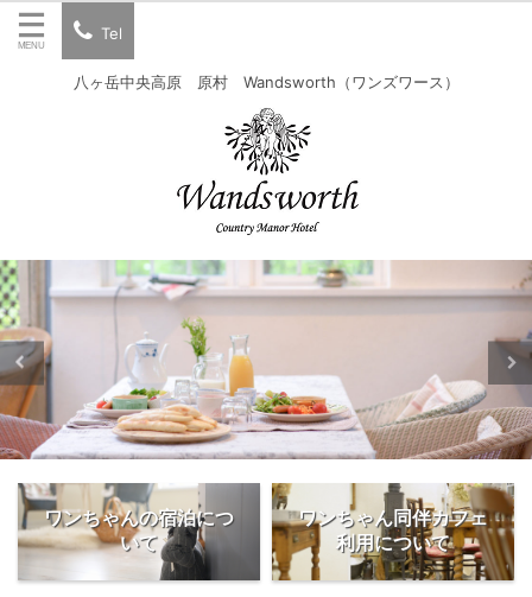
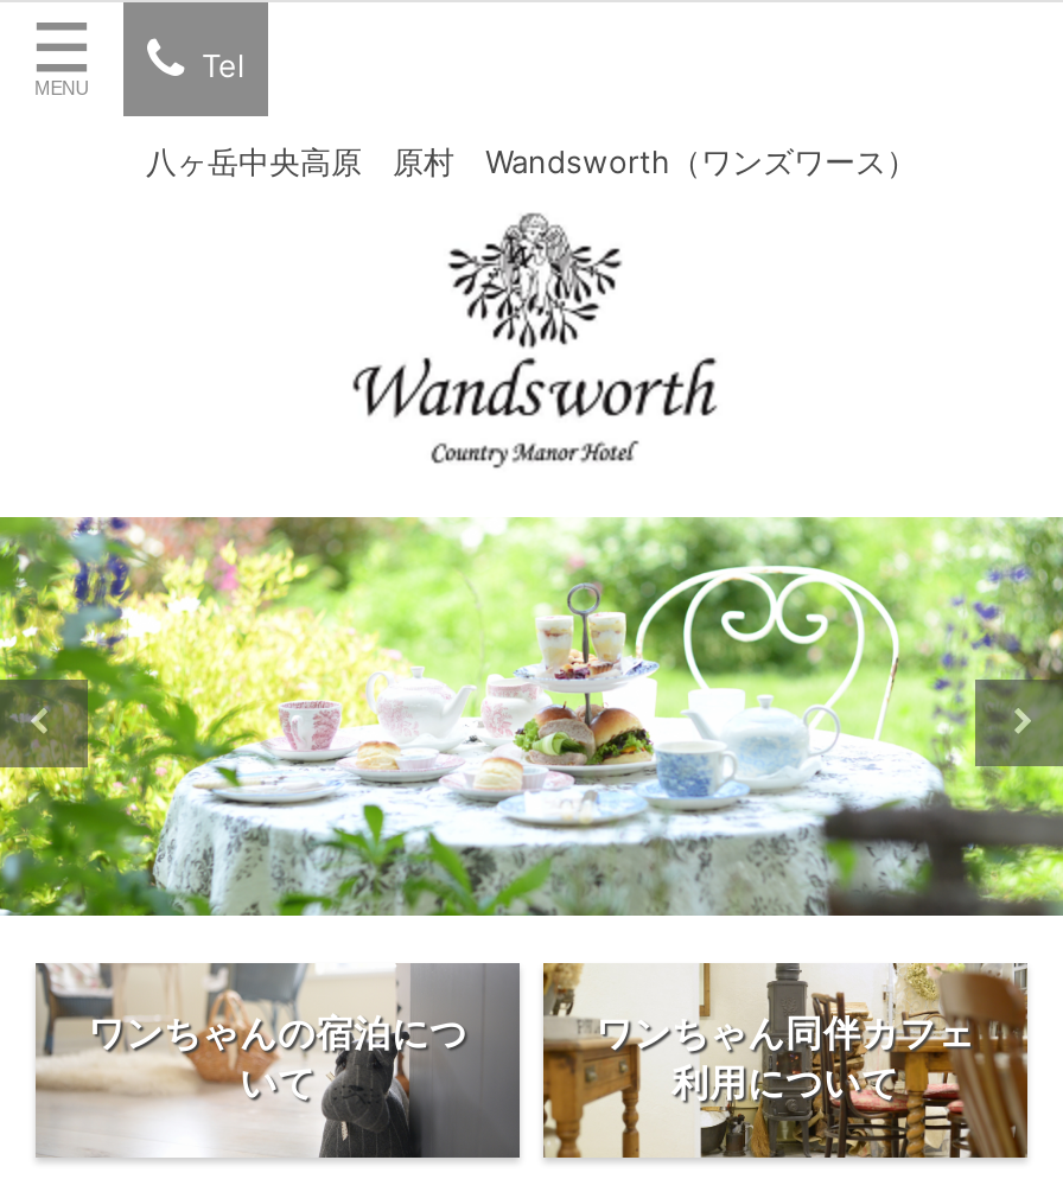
- [image]
+ [image]
